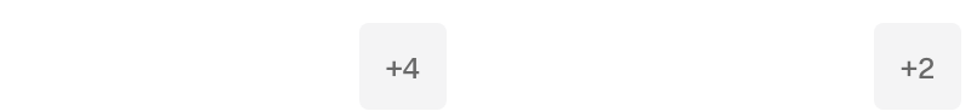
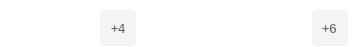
- +2
+ +6
